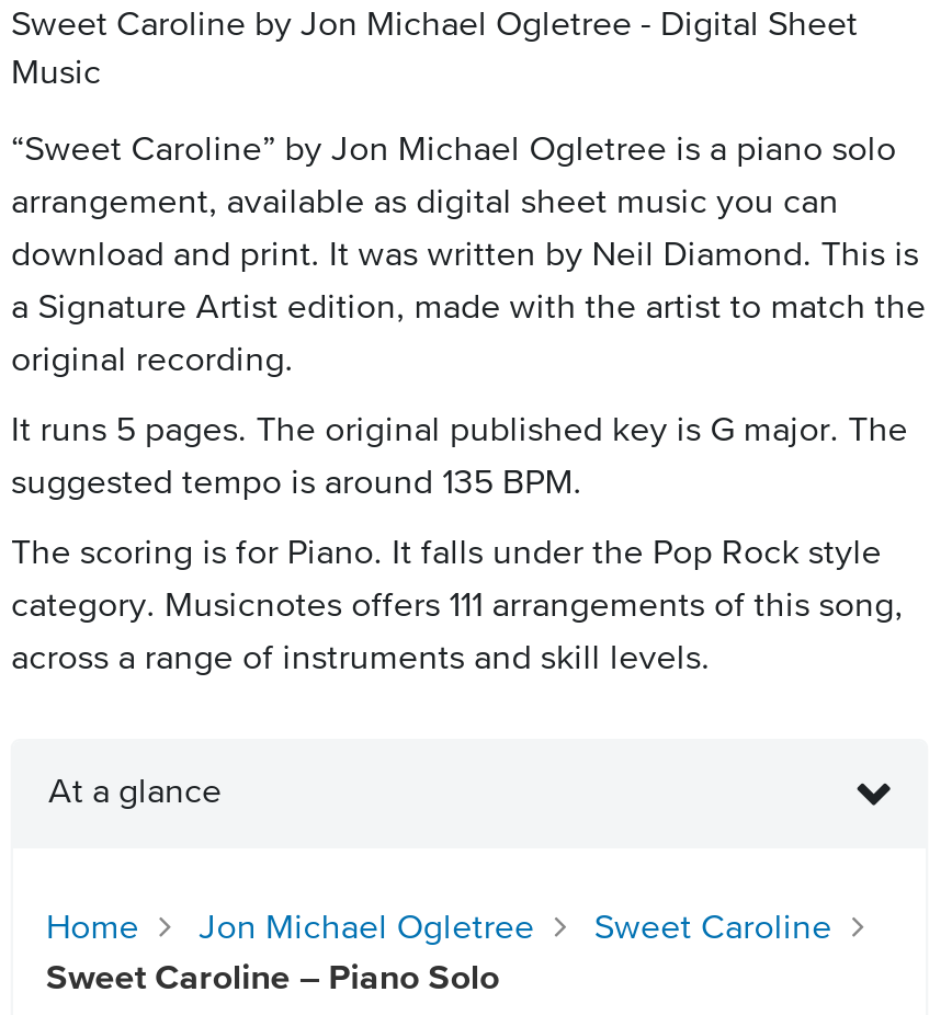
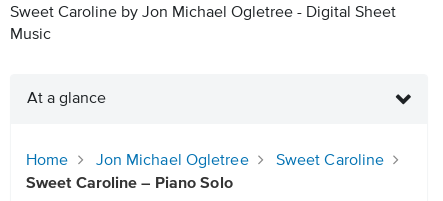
- “Sweet Caroline” by Jon Michael Ogletree is a piano solo
- arrangement, available as digital sheet music you can
- download and print. It was written by Neil Diamond. This is
- a Signature Artist edition, made with the artist to match the
- original recording.
- It runs 5 pages. The original published key is G major. The
- suggested tempo is around 135 BPM.
- The scoring is for Piano. It falls under the Pop Rock style
- category. Musicnotes offers 111 arrangements of this song,
- across a range of instruments and skill levels.
